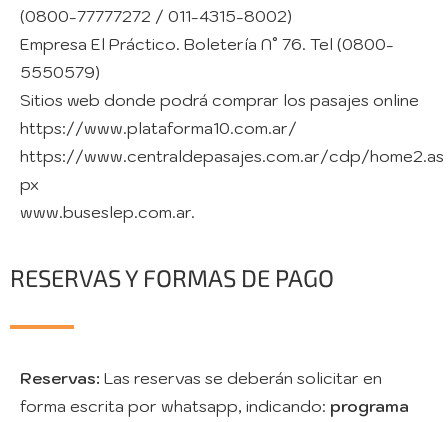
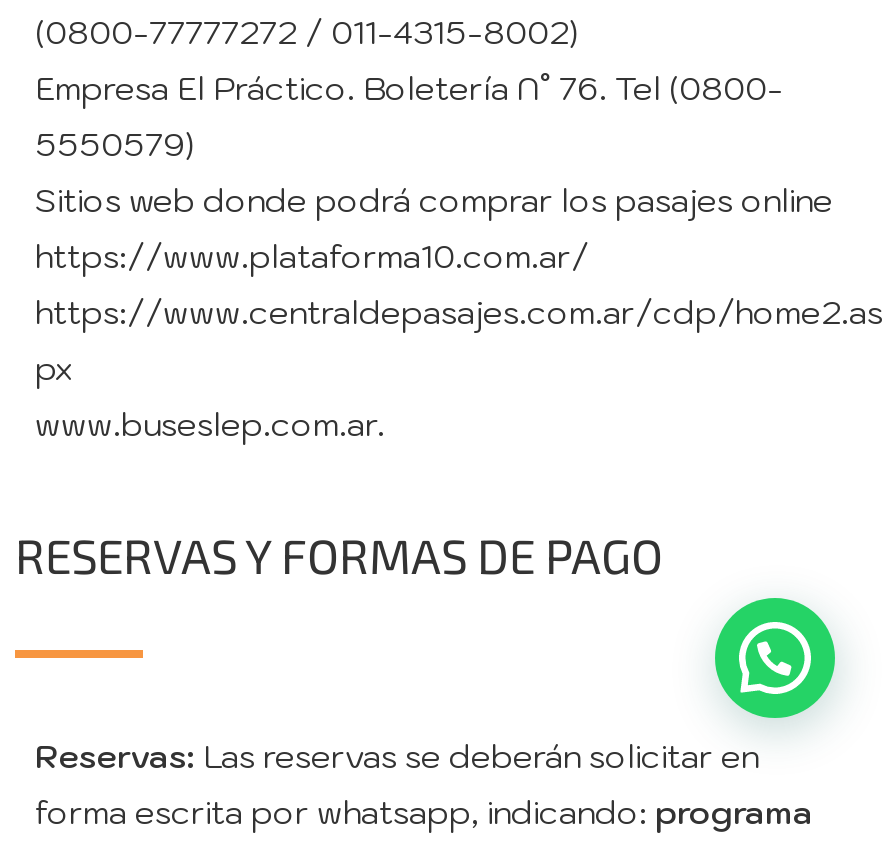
+ [image]
